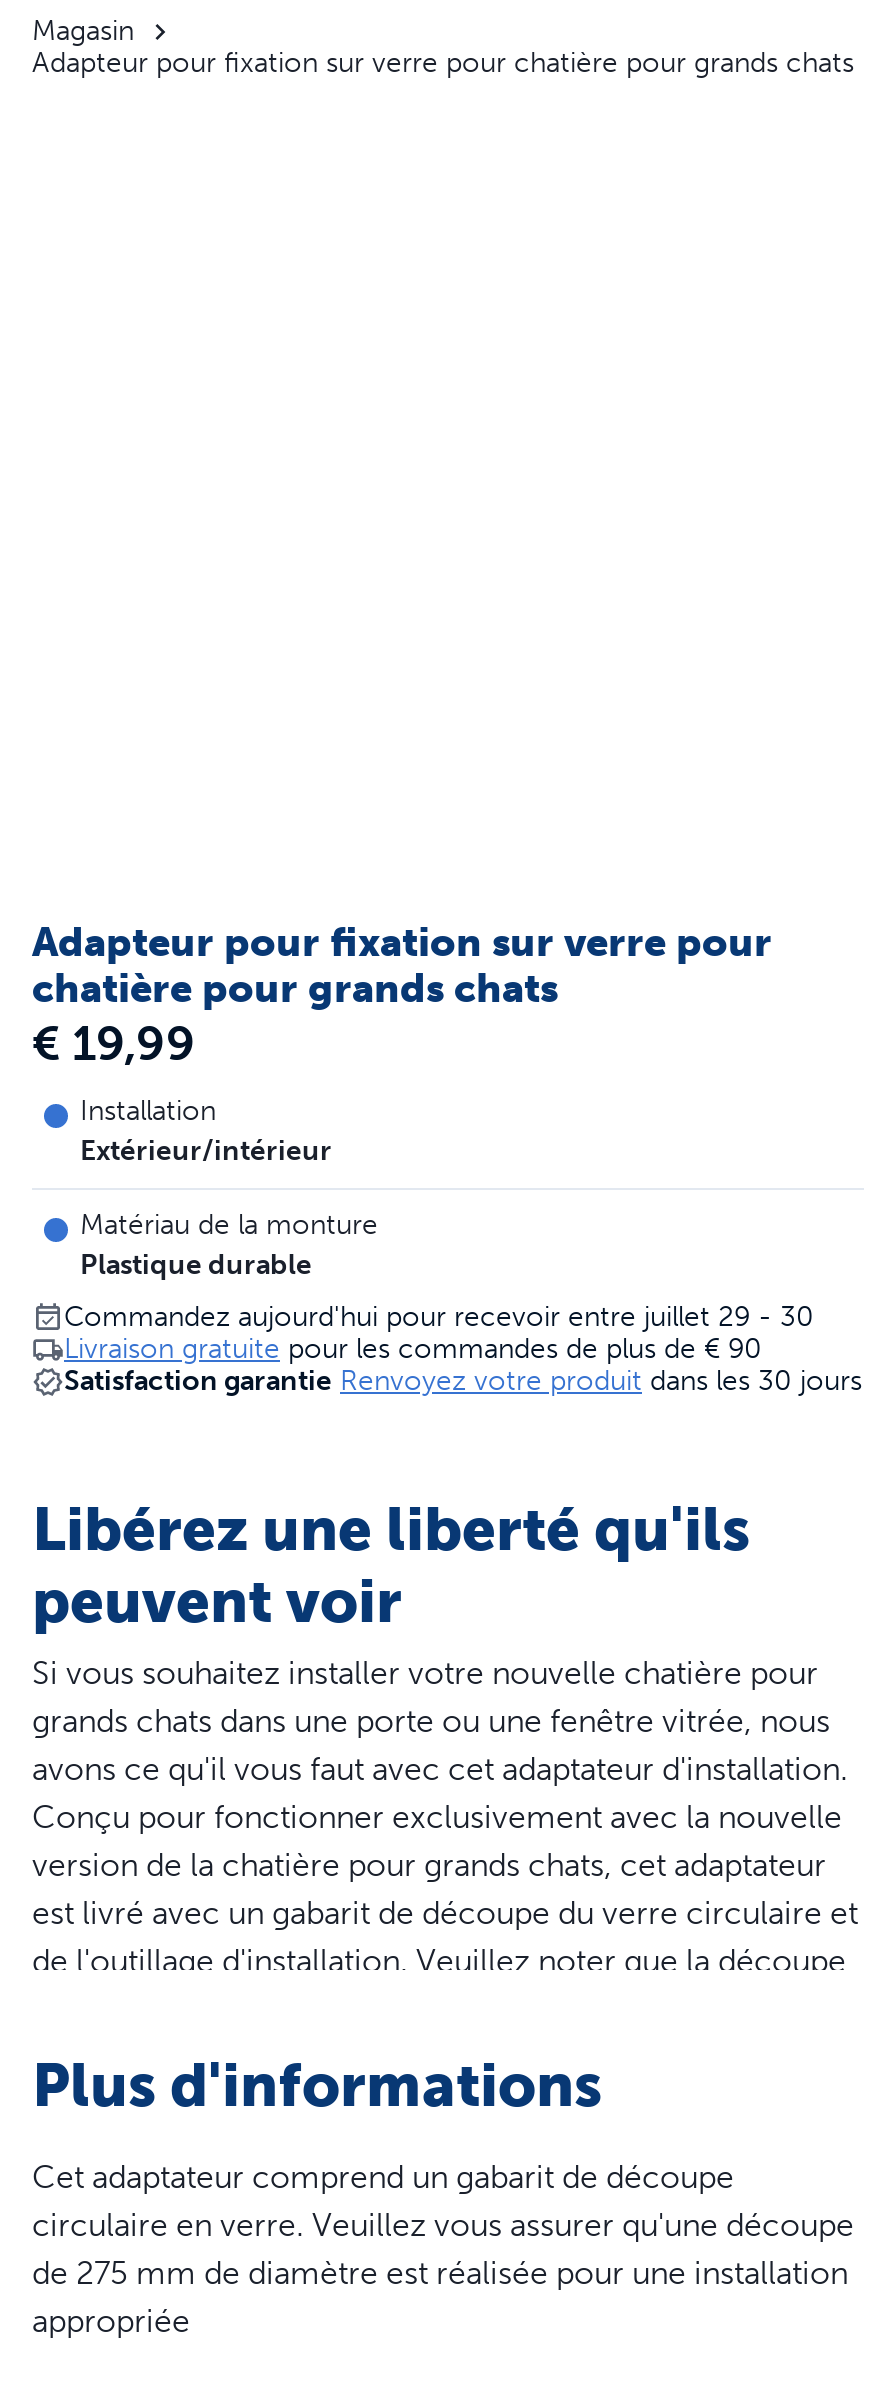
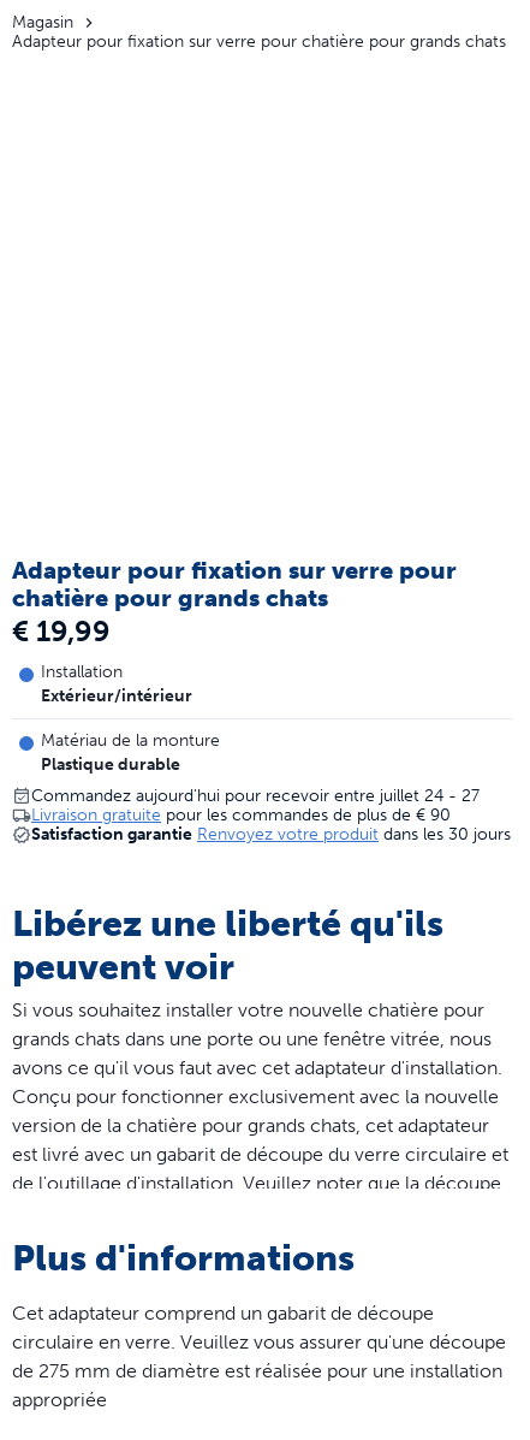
- Commandez aujourd'hui pour recevoir entre juillet 29 - 30
+ Commandez aujourd'hui pour recevoir entre juillet 24 - 27
